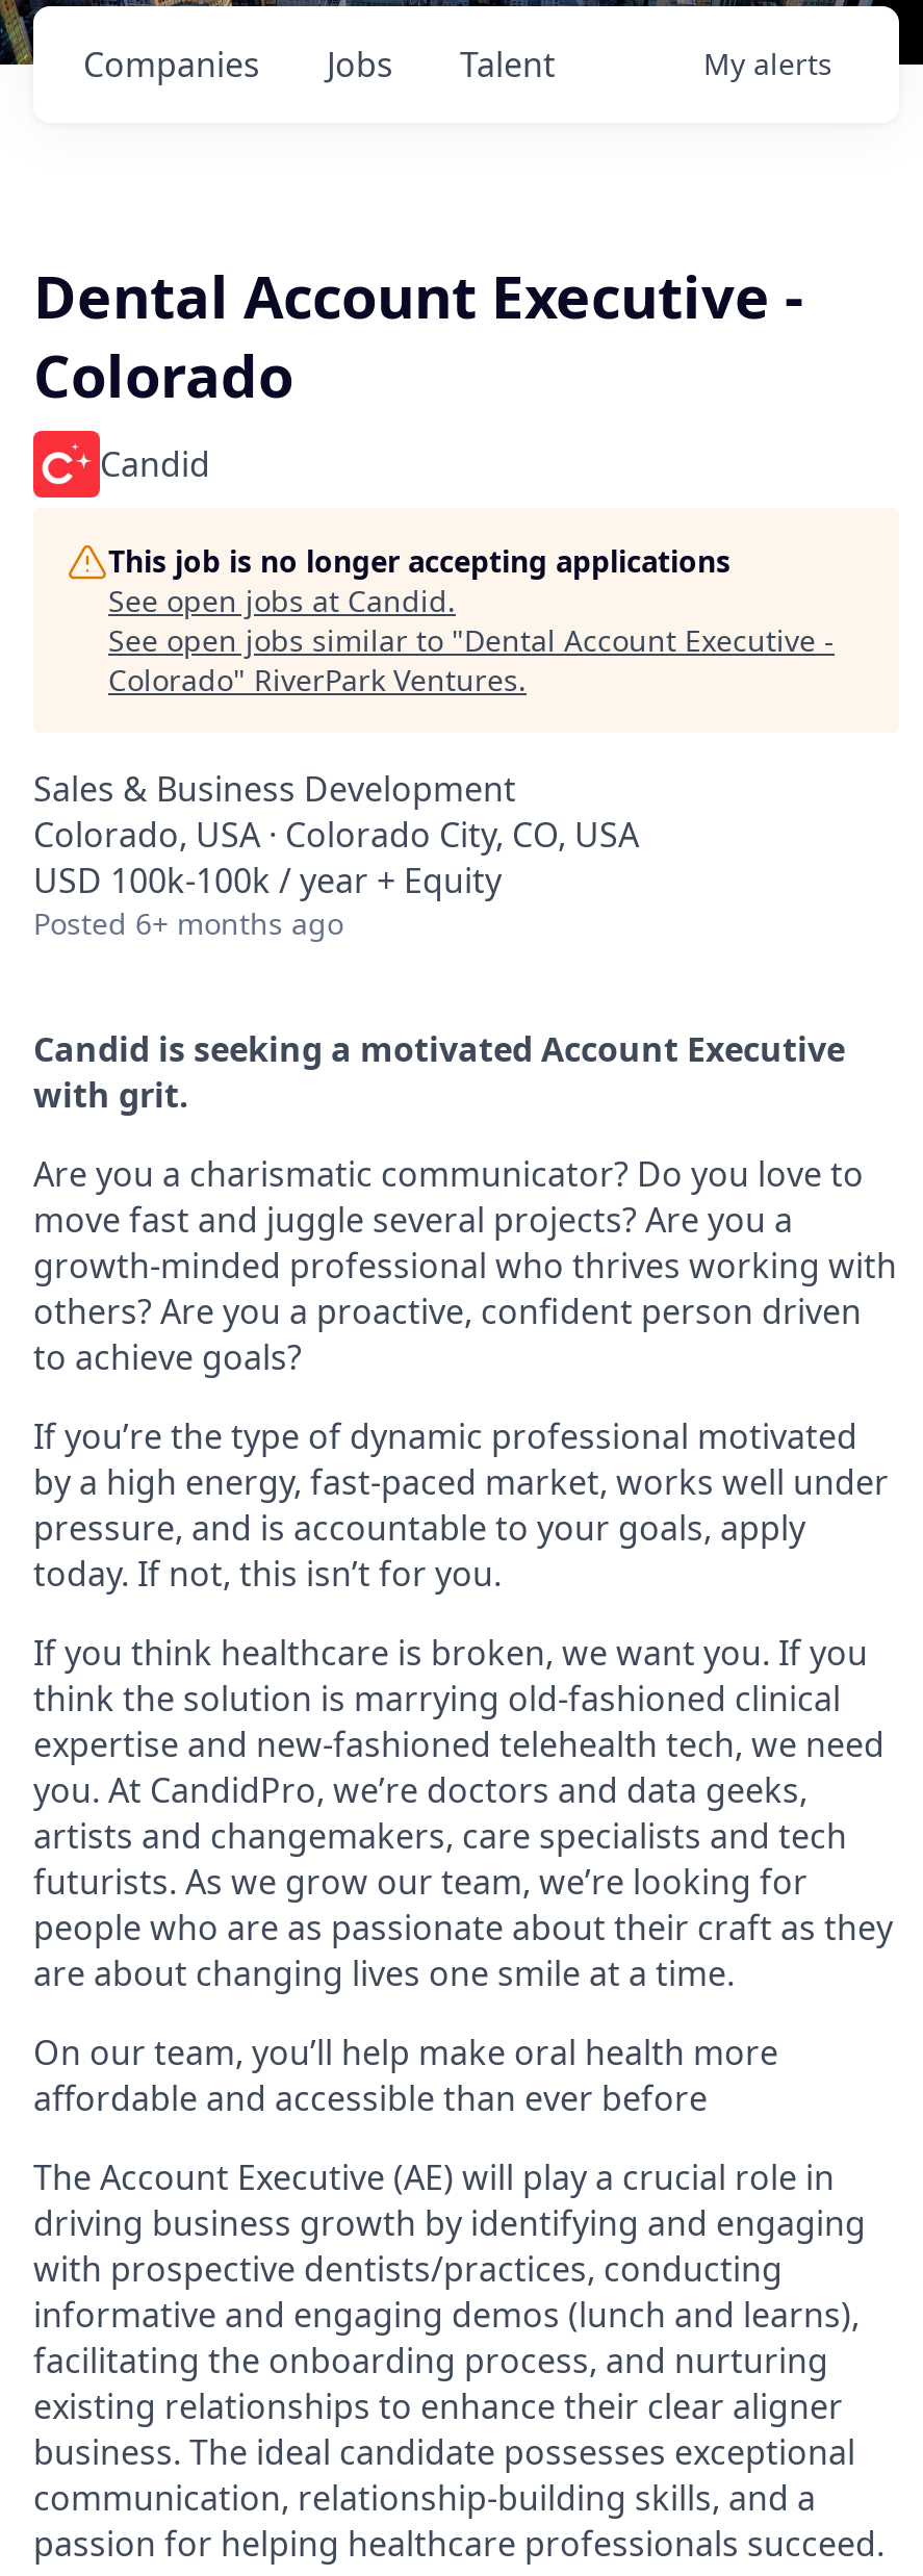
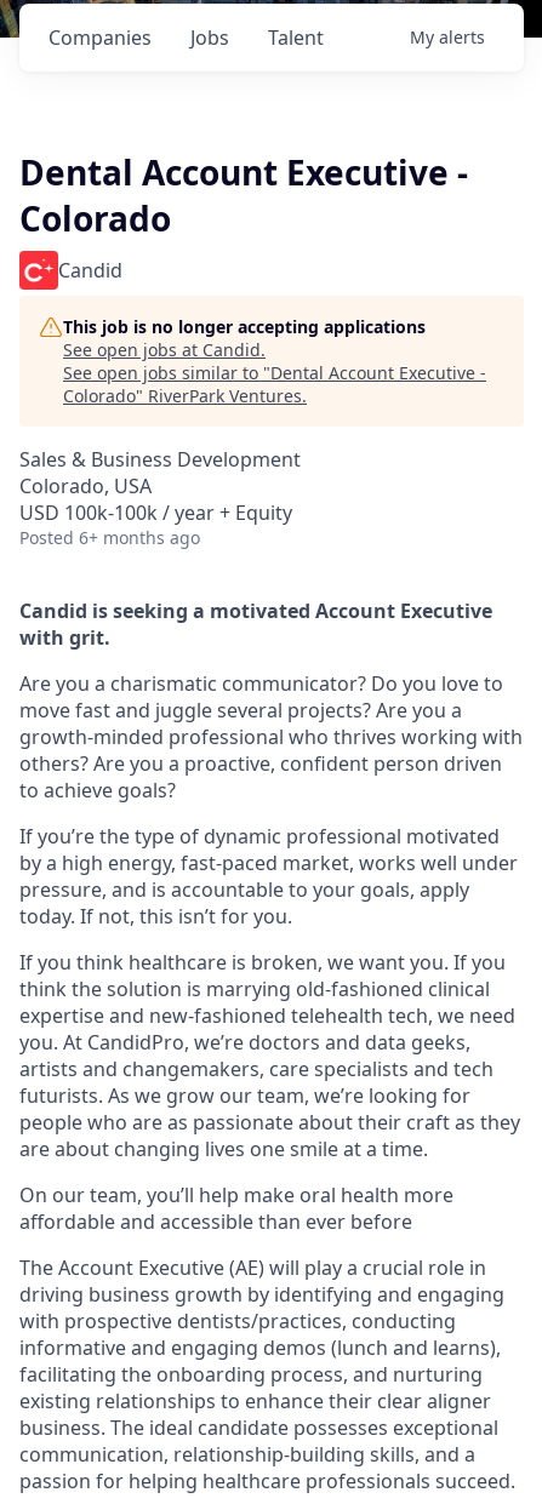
- Colorado, USA · Colorado City, CO, USA
+ Colorado, USA
